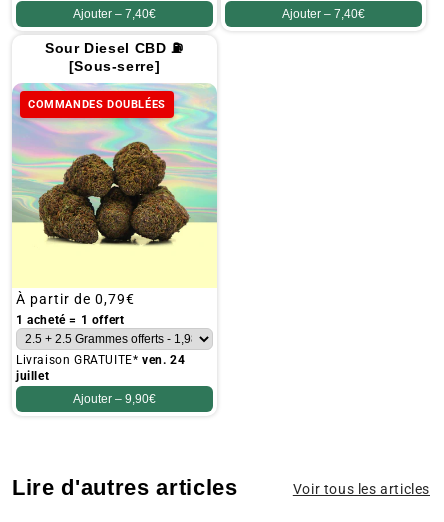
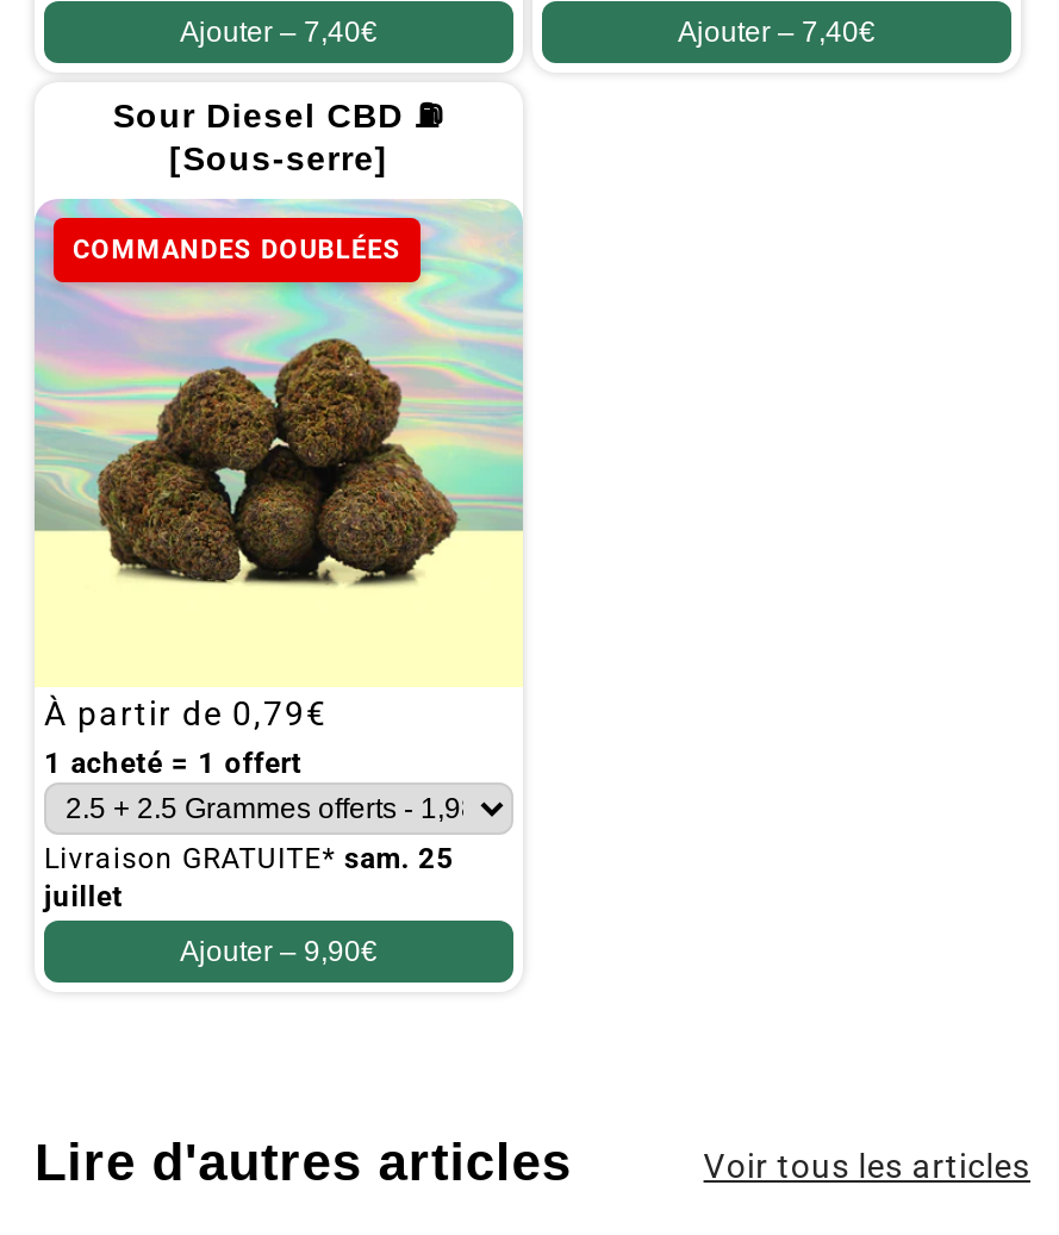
- Livraison GRATUITE* ven. 24
+ Livraison GRATUITE* sam. 25
